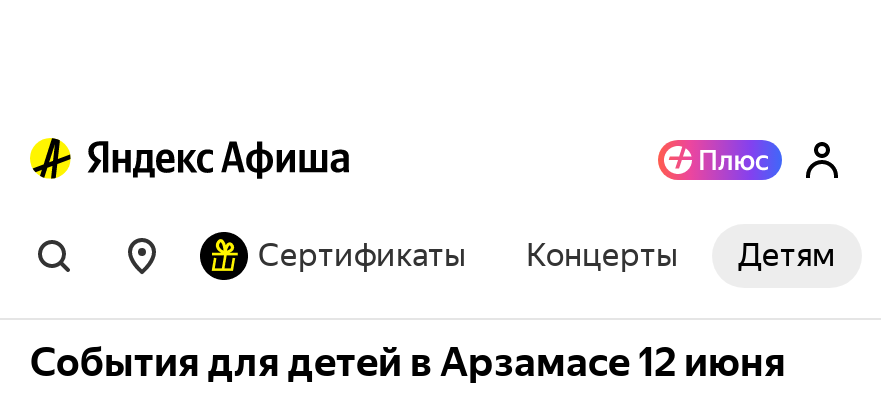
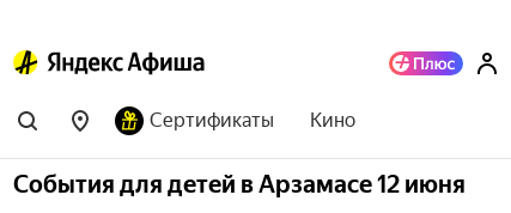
- Концерты
- Детям
+ Кино
